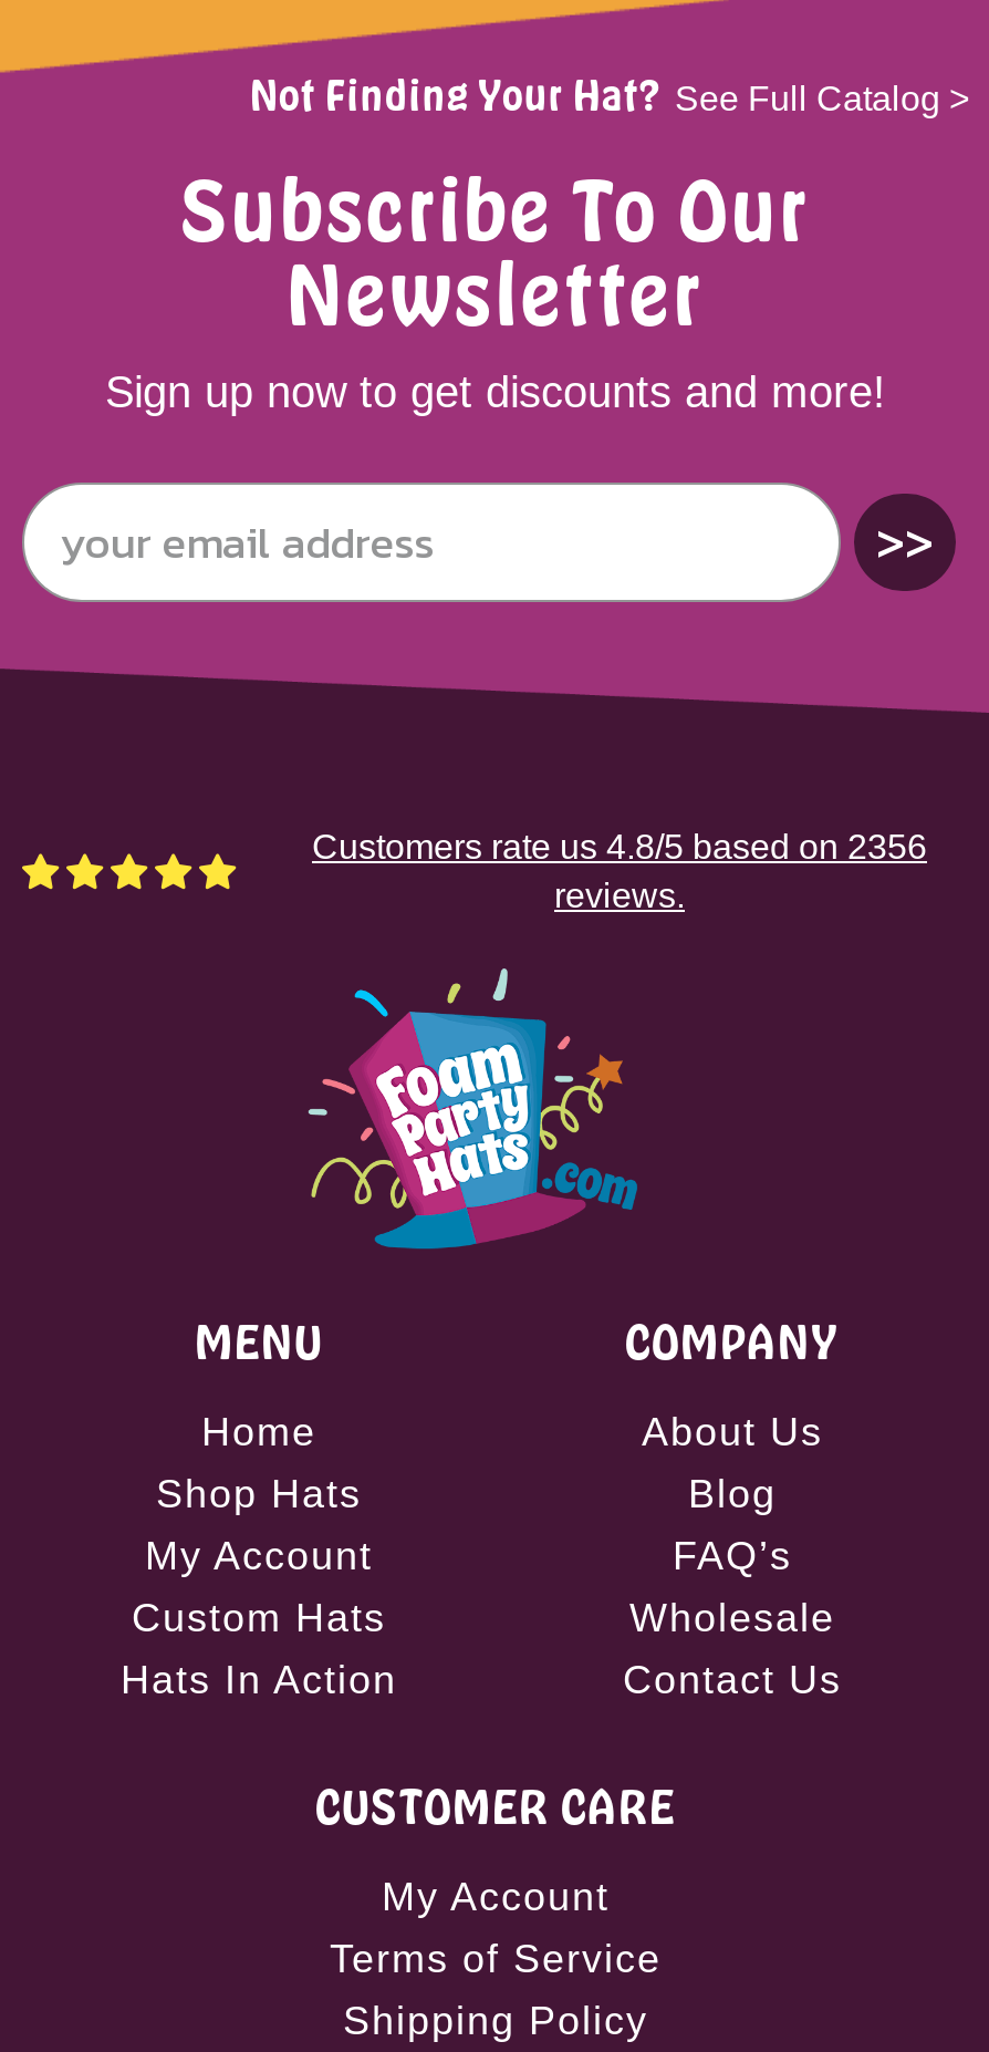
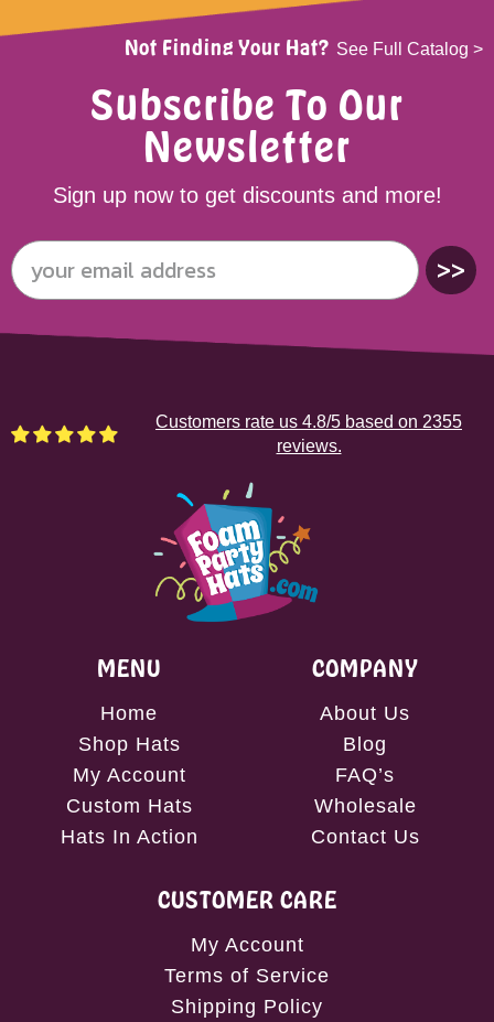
- Customers rate us 4.8/5 based on 2356
+ Customers rate us 4.8/5 based on 2355
